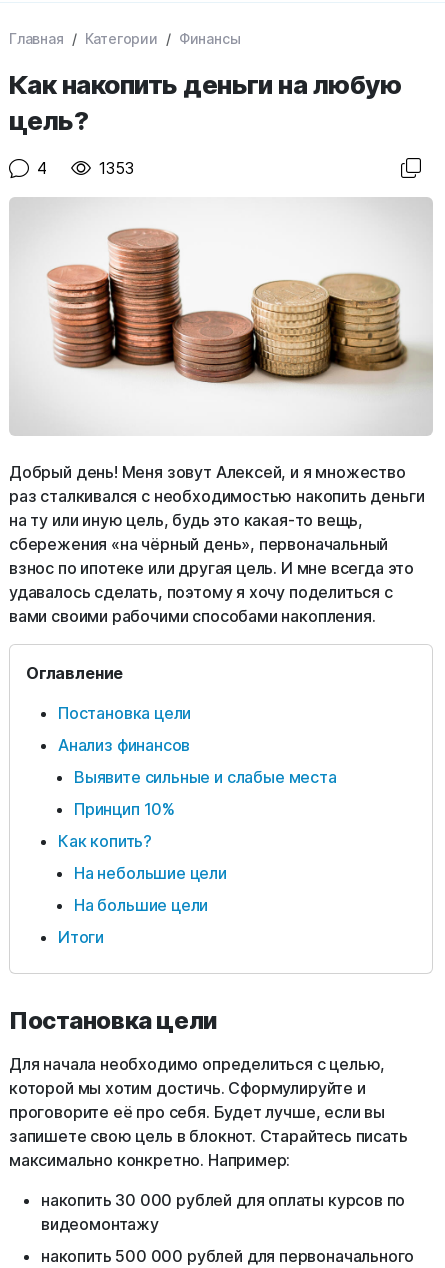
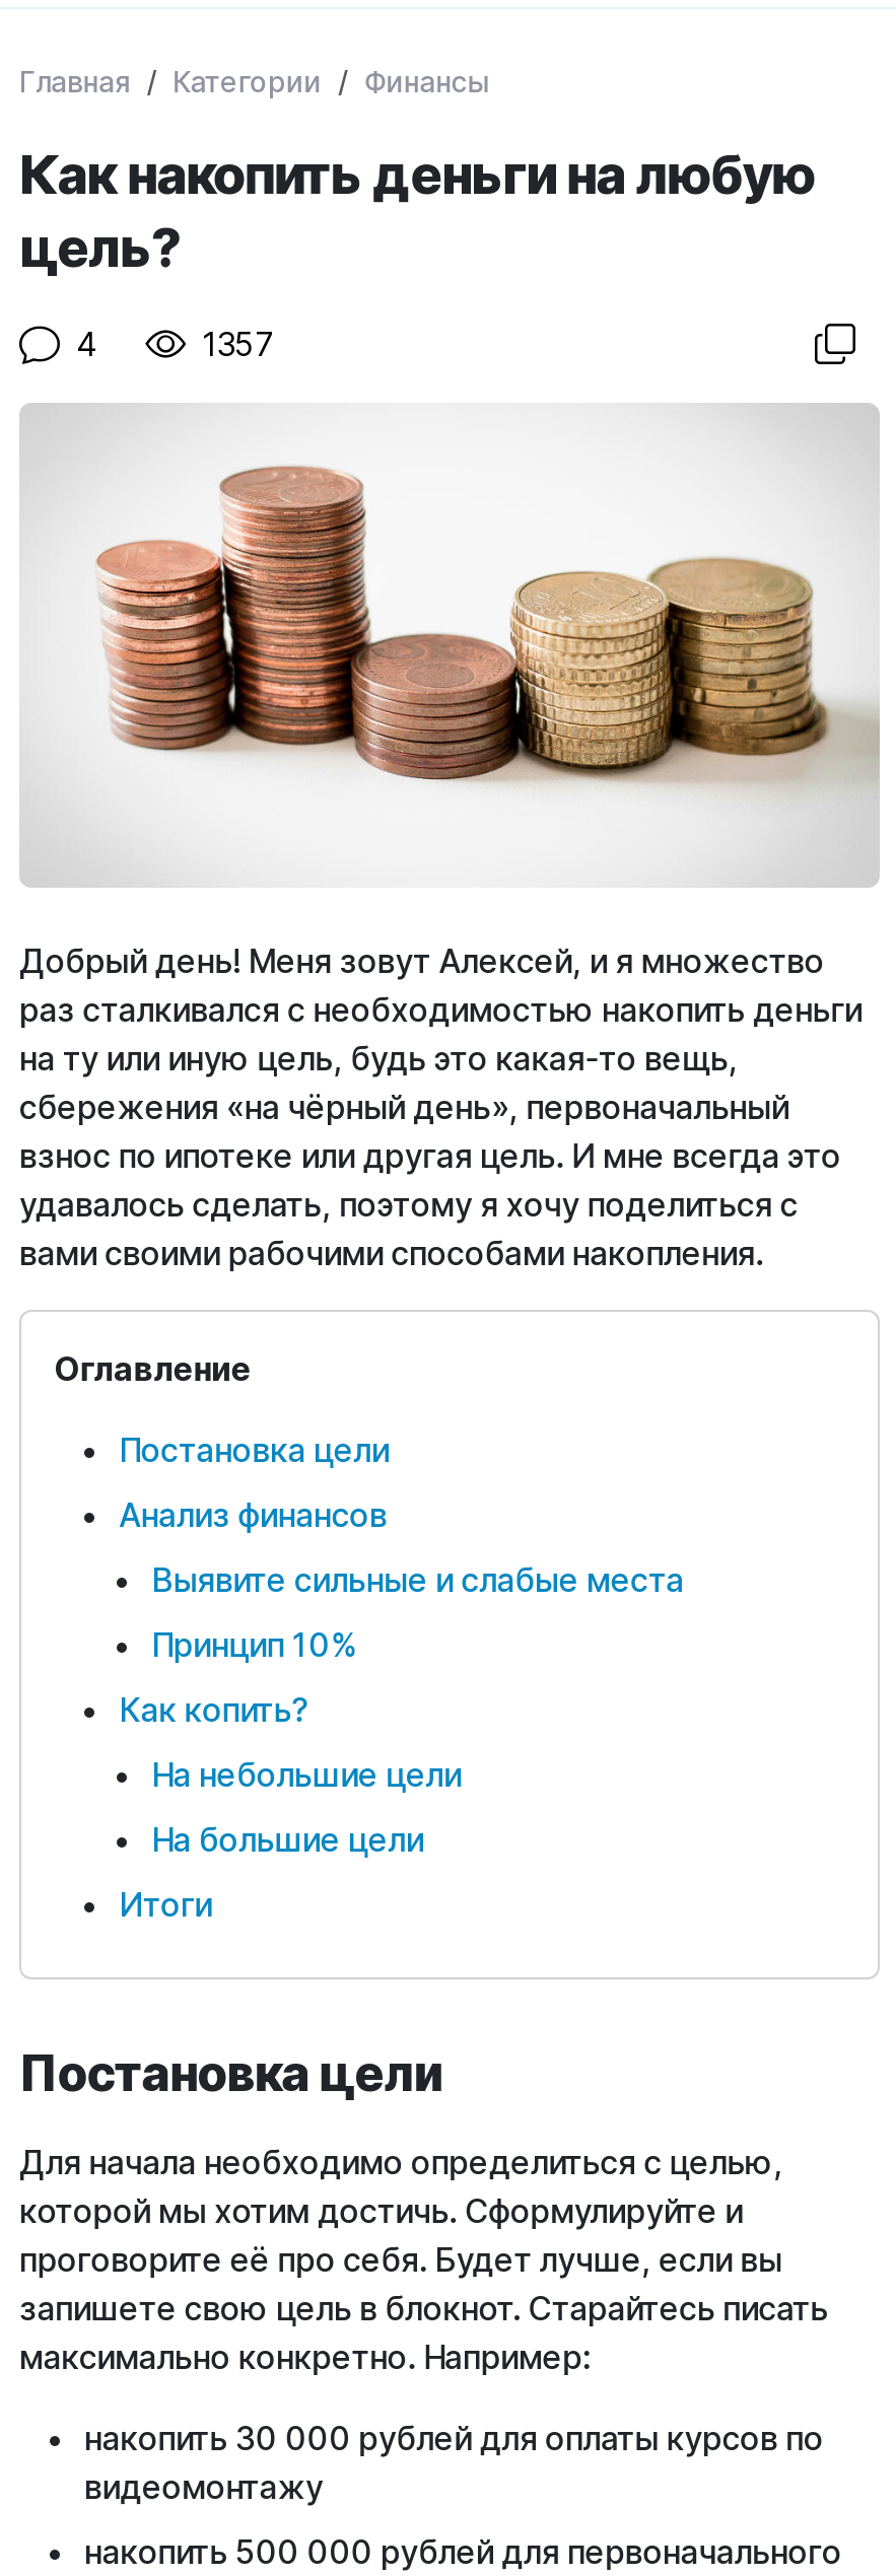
- 1353
+ 1357
